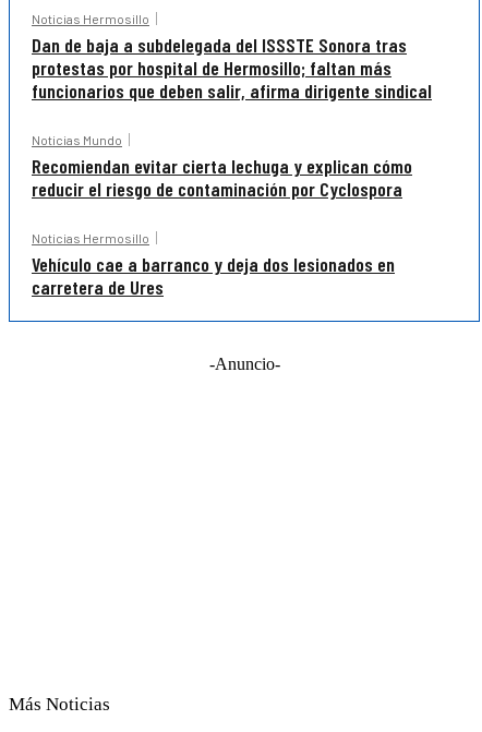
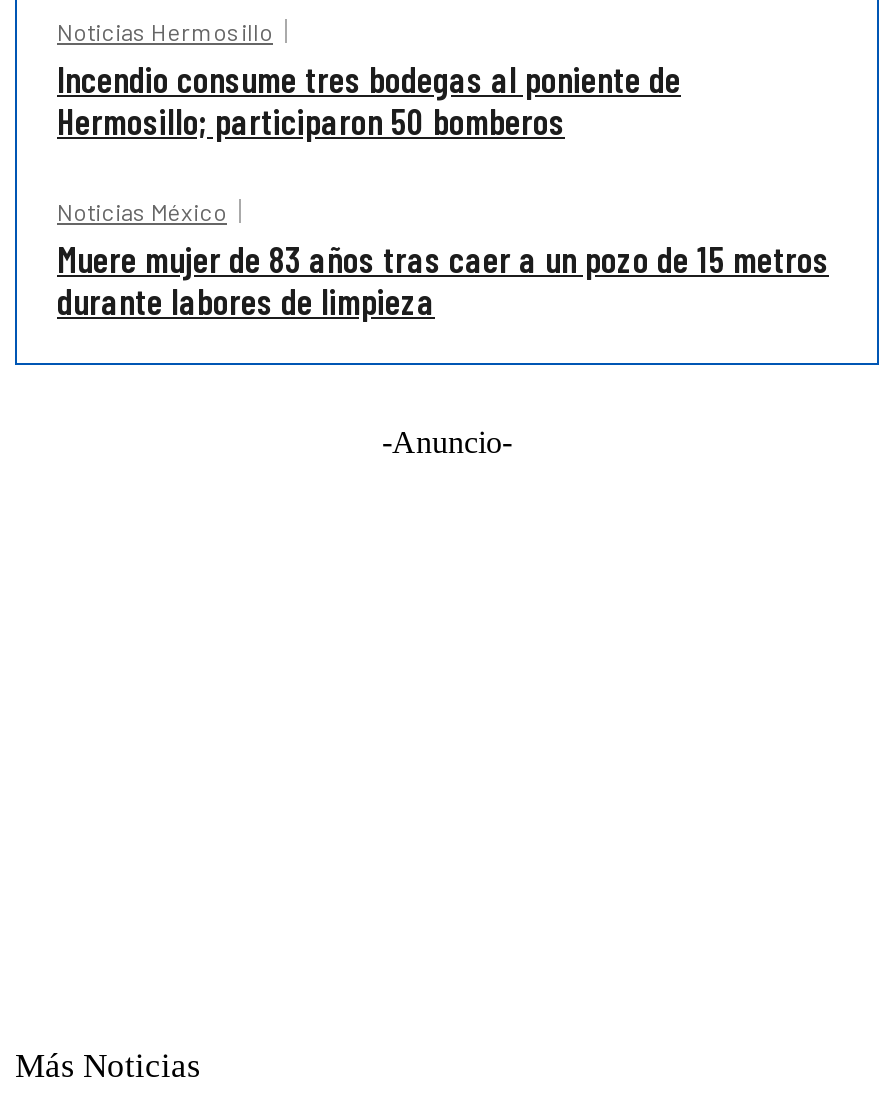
- Dan de baja a subdelegada del ISSSTE Sonora tras
- protestas por hospital de Hermosillo; faltan más
- funcionarios que deben salir, afirma dirigente sindical
- Noticias Mundo
- Recomiendan evitar cierta lechuga y explican cómo
- reducir el riesgo de contaminación por Cyclospora
- Noticias Hermosillo
- Vehículo cae a barranco y deja dos lesionados en
- carretera de Ures
+ Incendio consume tres bodegas al poniente de
+ Hermosillo; participaron 50 bomberos
+ Noticias México
+ Muere mujer de 83 años tras caer a un pozo de 15 metros
+ durante labores de limpieza
